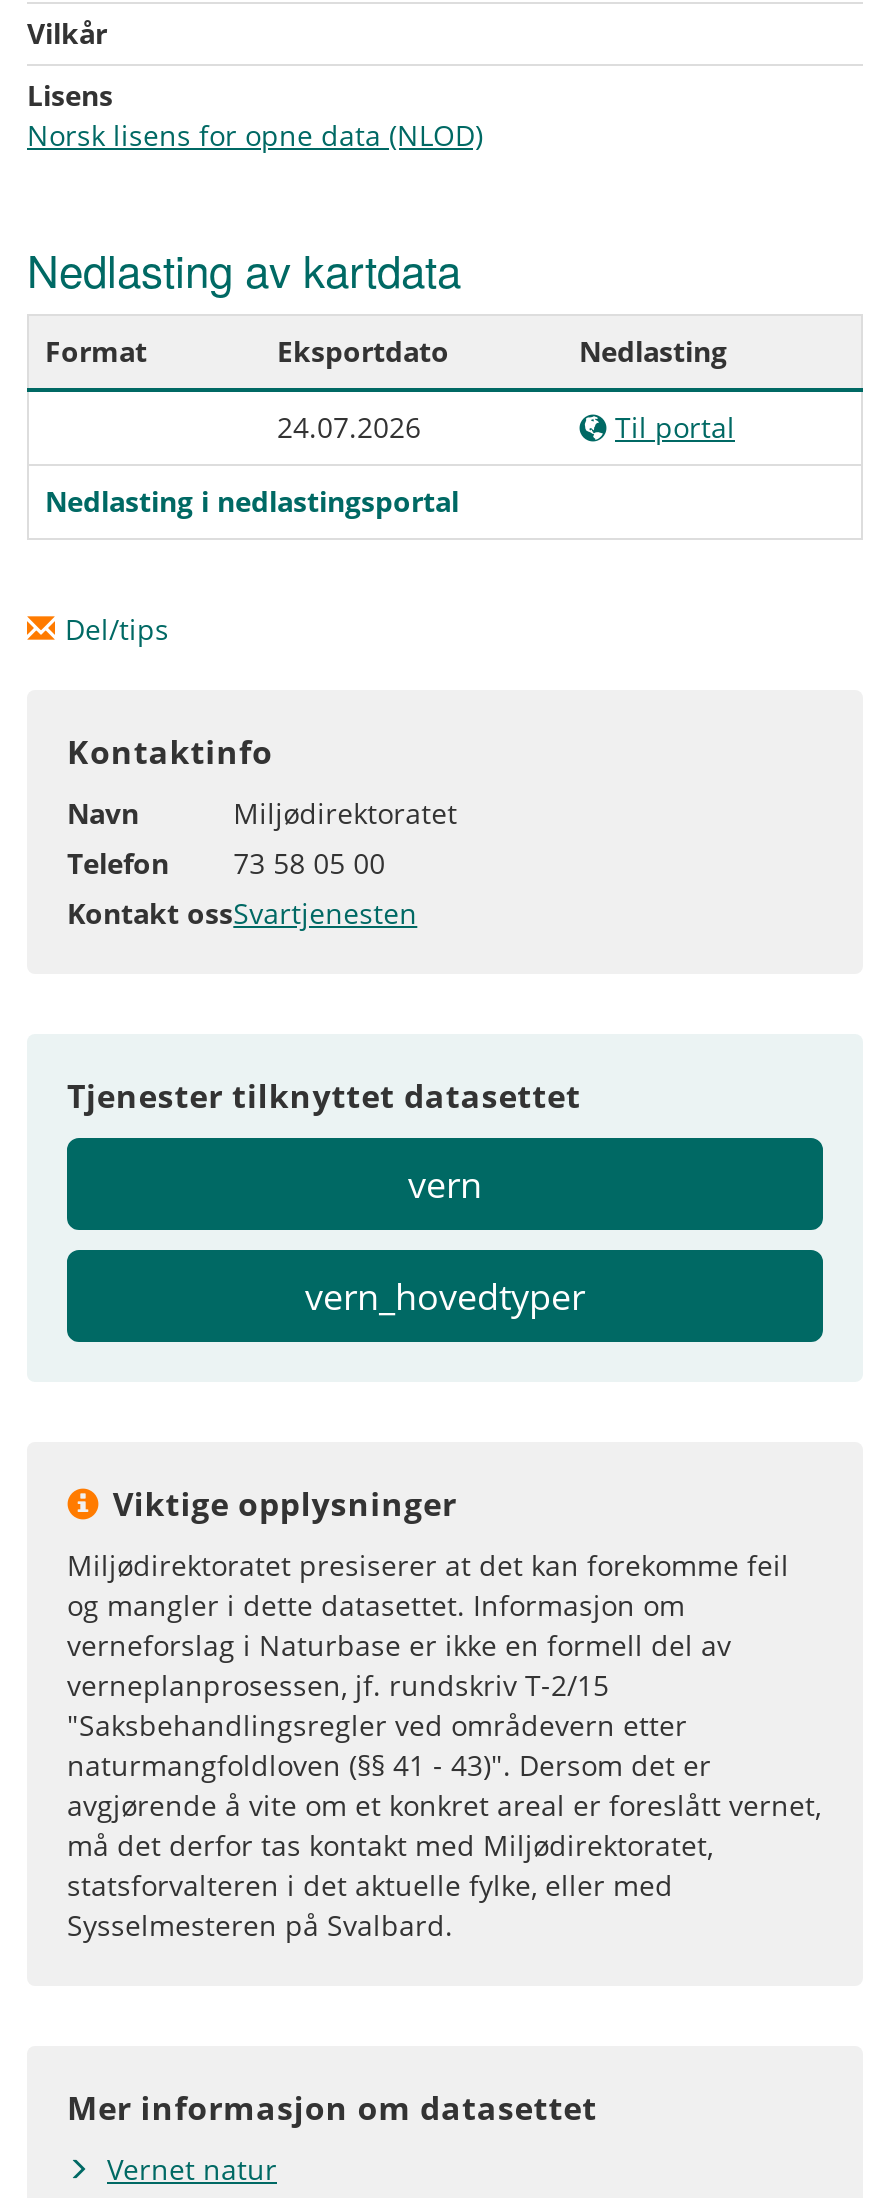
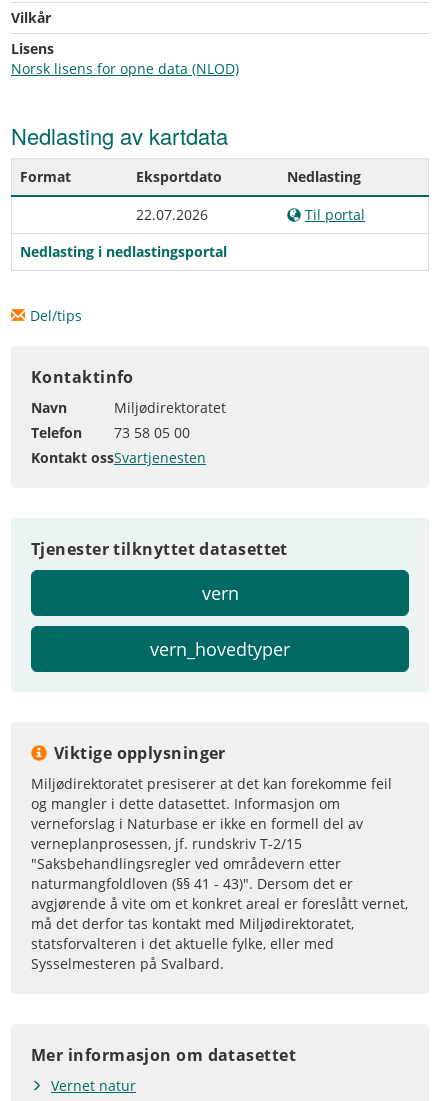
- 24.07.2026
+ 22.07.2026
